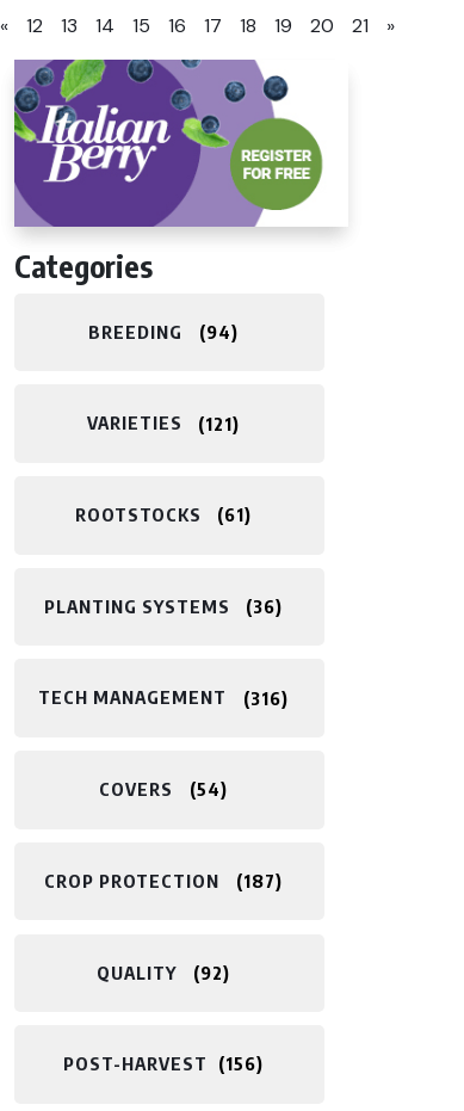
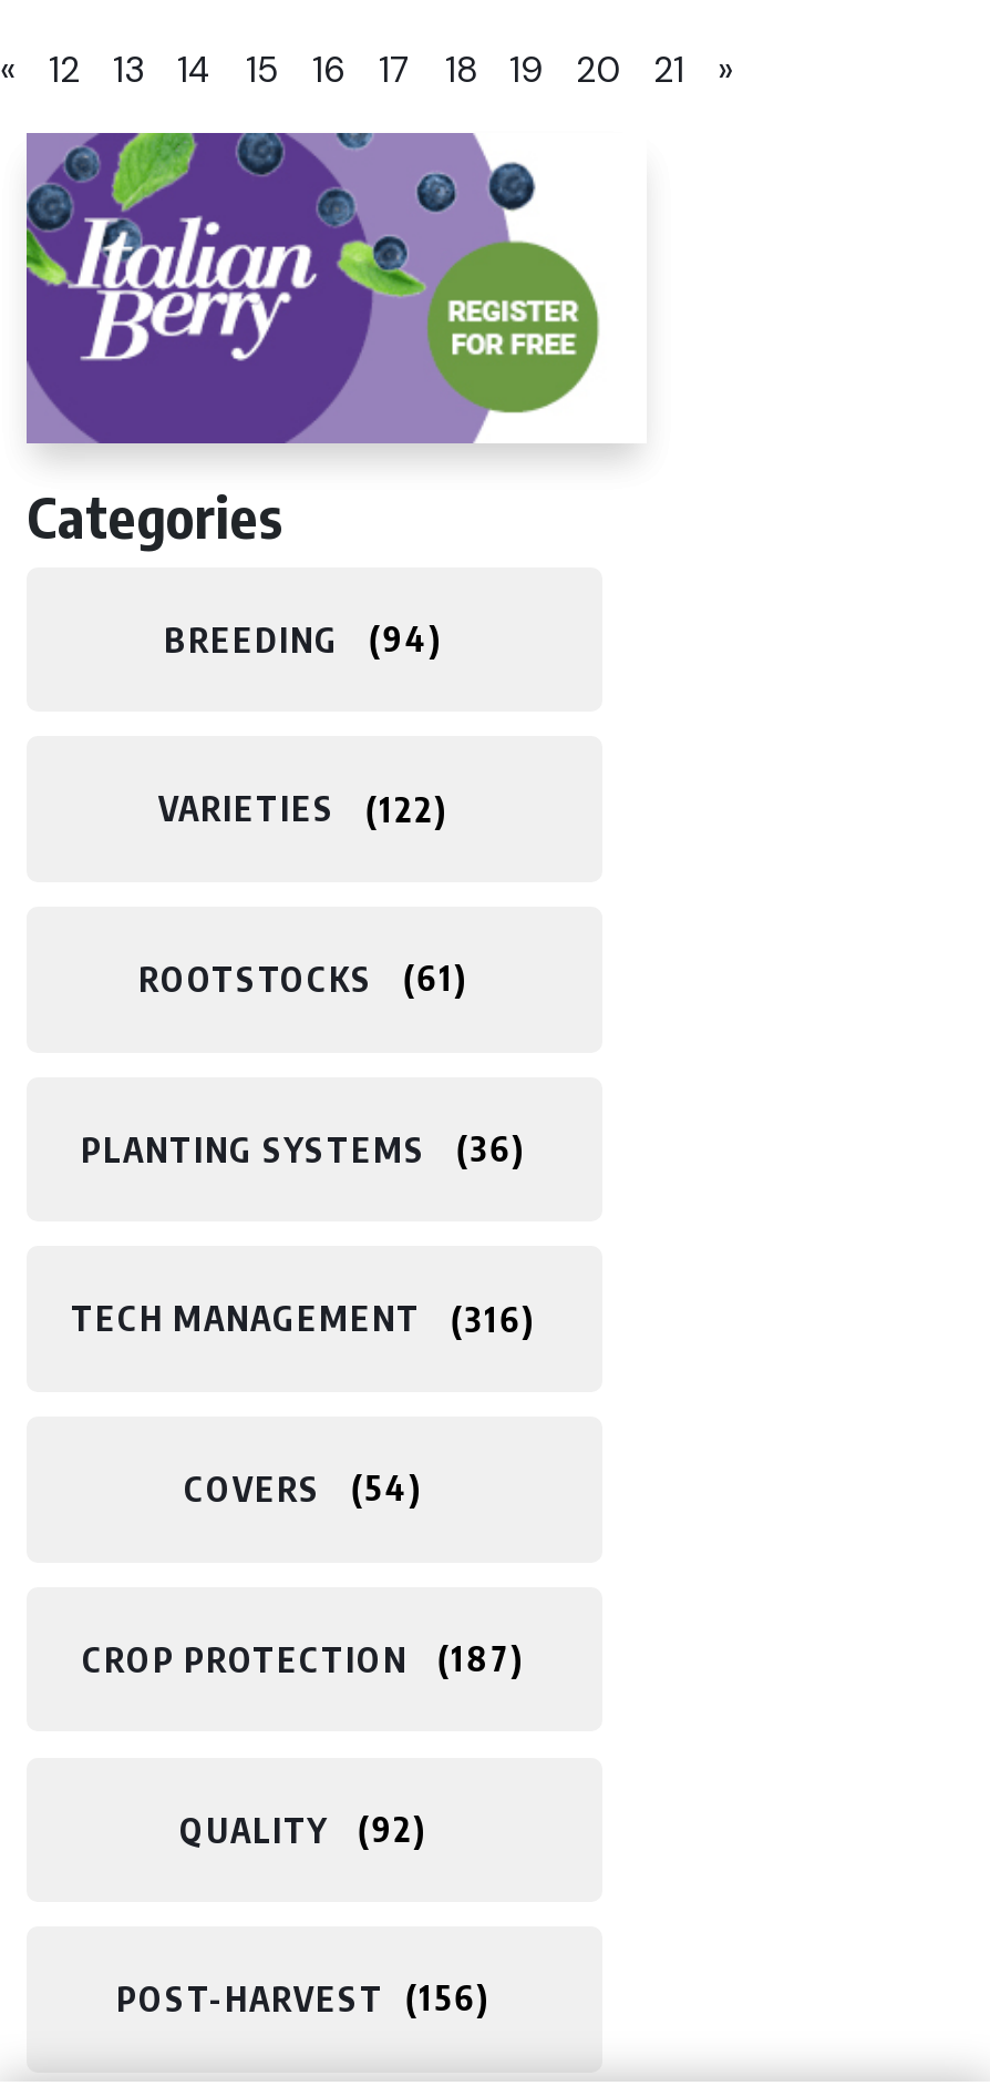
- VARIETIES 121
+ VARIETIES 122
